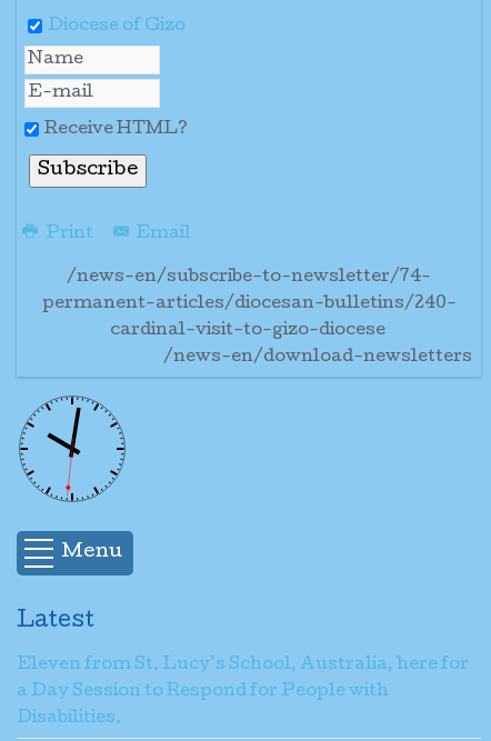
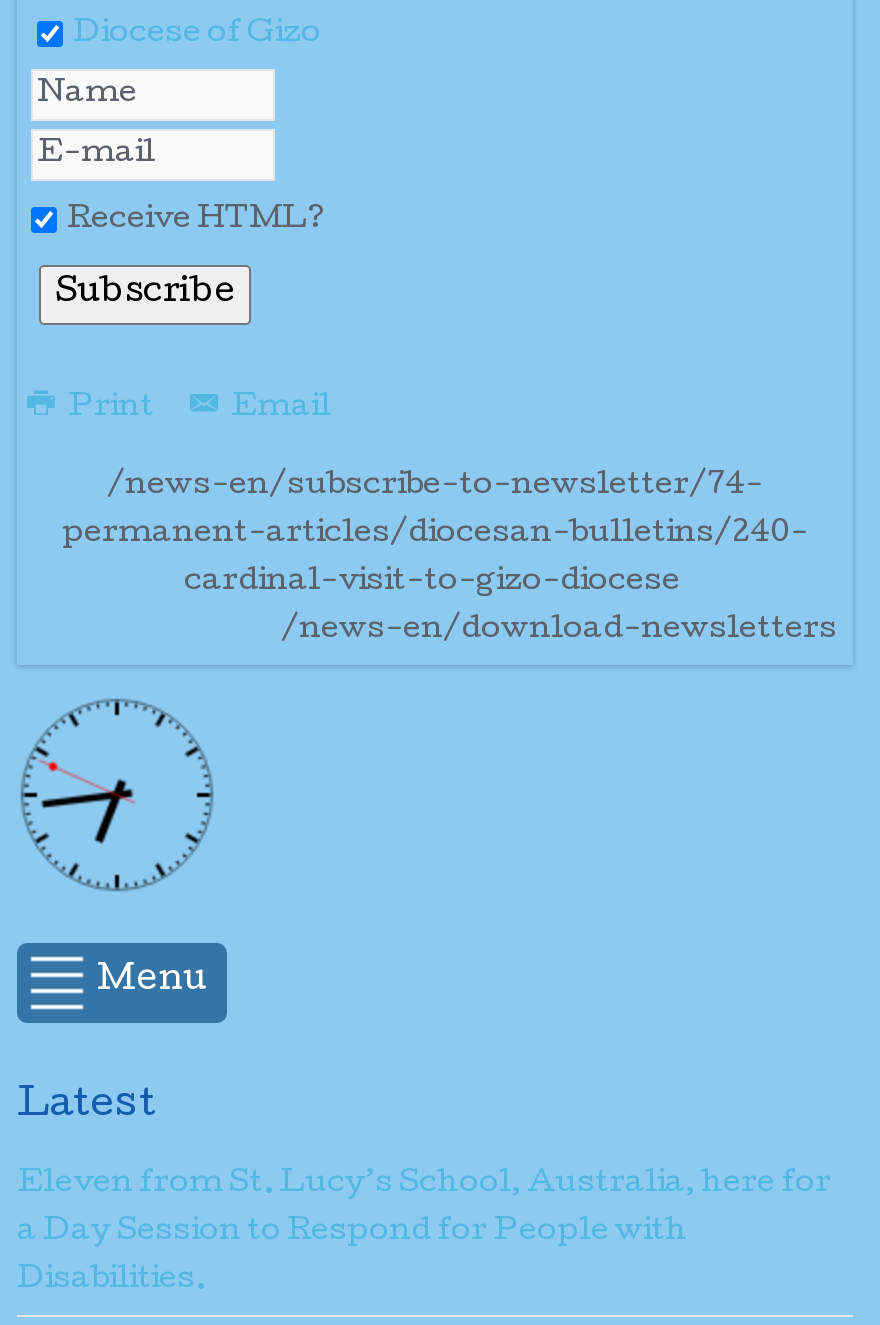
- [image]
+ [image]
